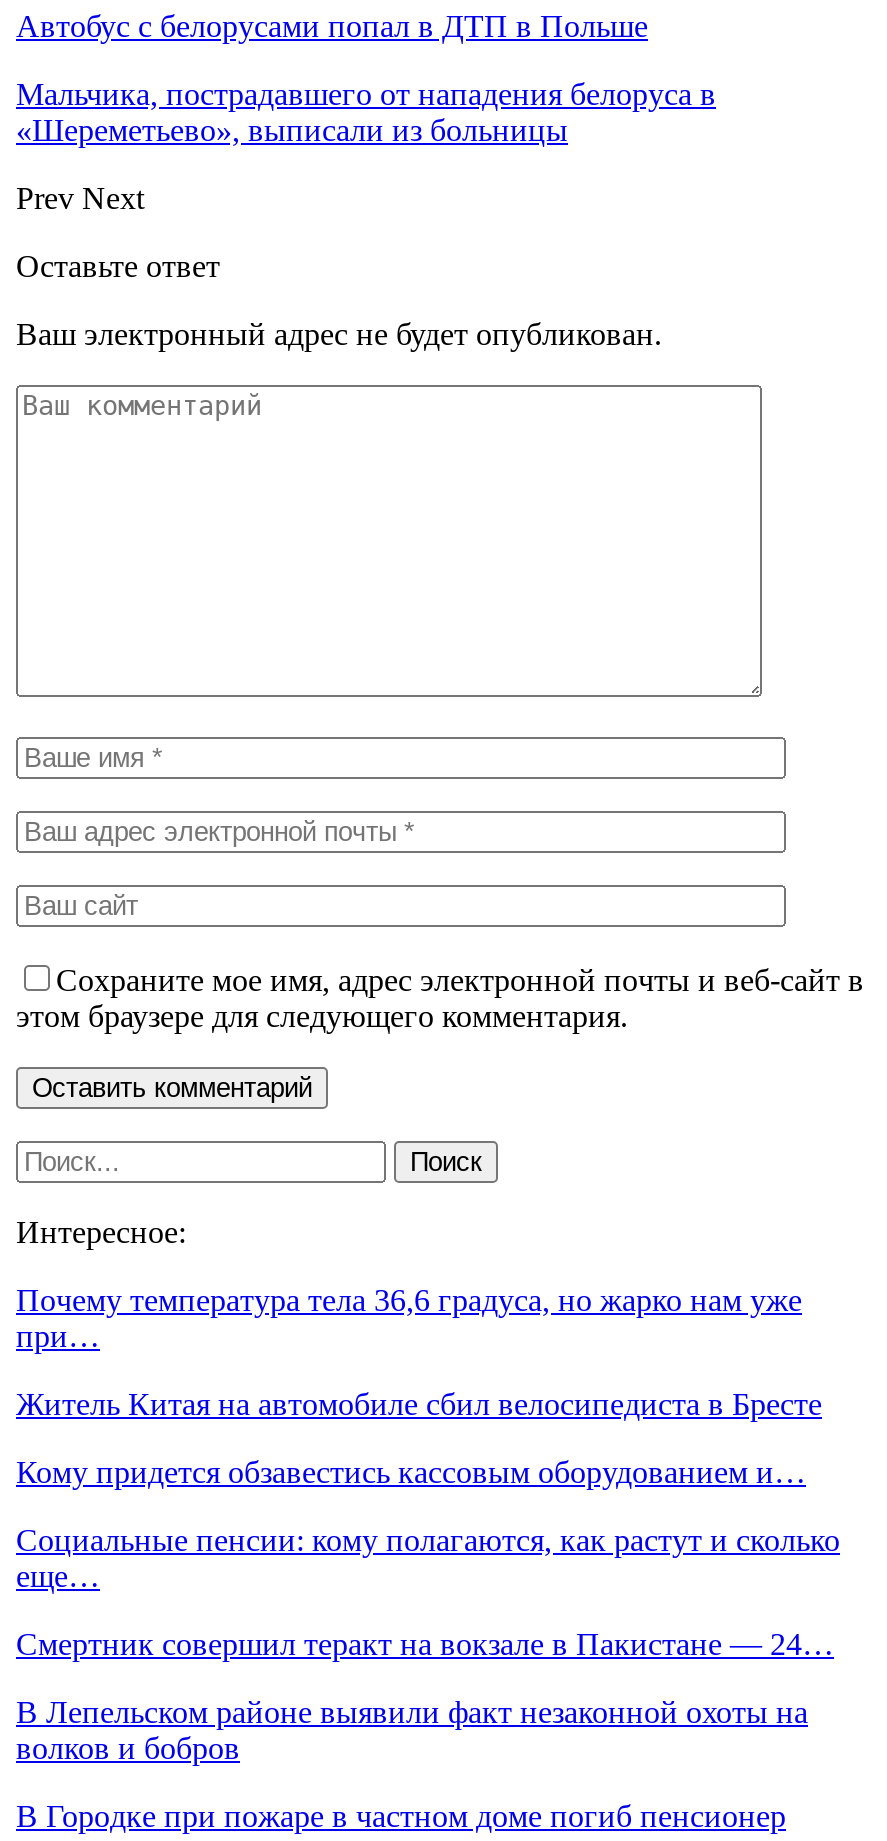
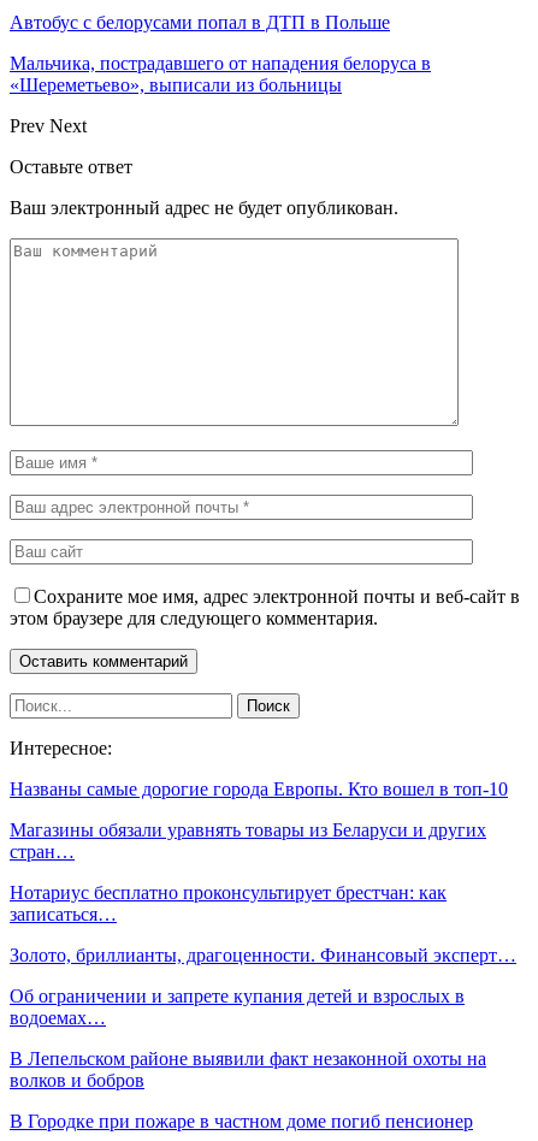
- Почему температура тела 36,6 градуса, но жарко нам уже
- при…
+ Названы самые дорогие города Европы. Кто вошел в топ-10

- Житель Китая на автомобиле сбил велосипедиста в Бресте
+ Магазины обязали уравнять товары из Беларуси и других
+ стран…

- Кому придется обзавестись кассовым оборудованием и…
+ Нотариус бесплатно проконсультирует брестчан: как
+ записаться…

- Социальные пенсии: кому полагаются, как растут и сколько
- еще…
+ Золото, бриллианты, драгоценности. Финансовый эксперт…

- Смертник совершил теракт на вокзале в Пакистане — 24…
+ Об ограничении и запрете купания детей и взрослых в
+ водоемах…
